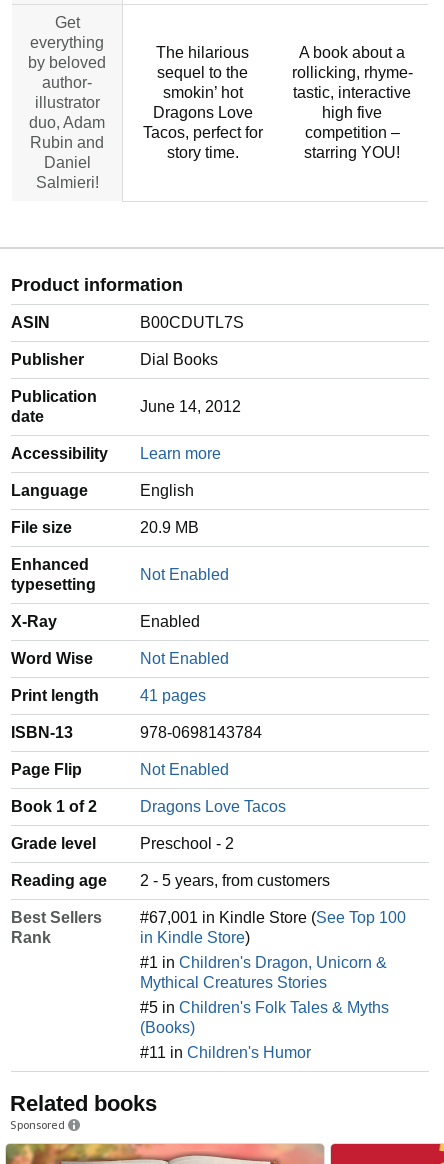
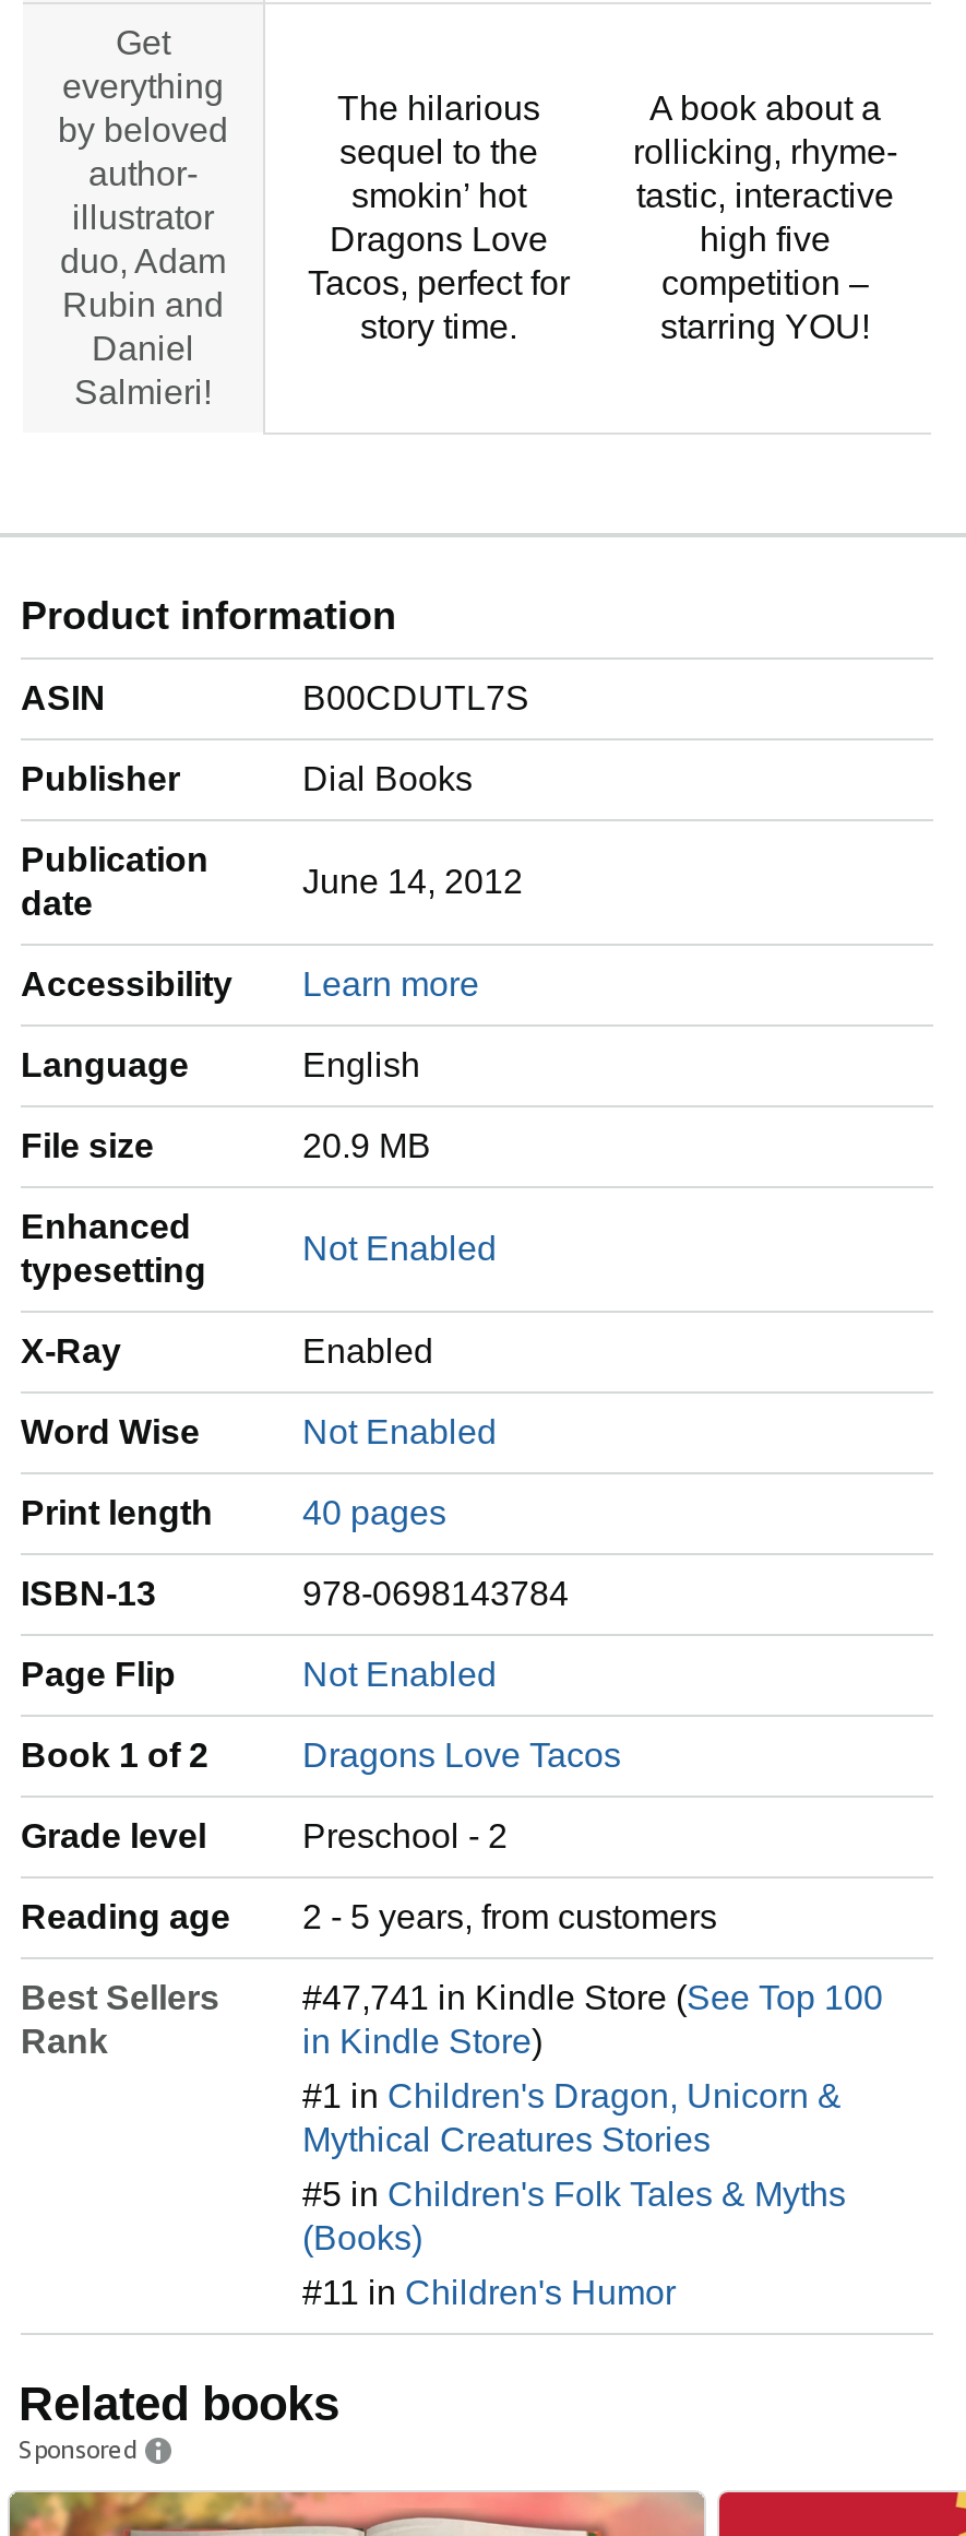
- 41 pages
+ 40 pages

- #67,001 in Kindle Store (See Top 100
+ #47,741 in Kindle Store (See Top 100
